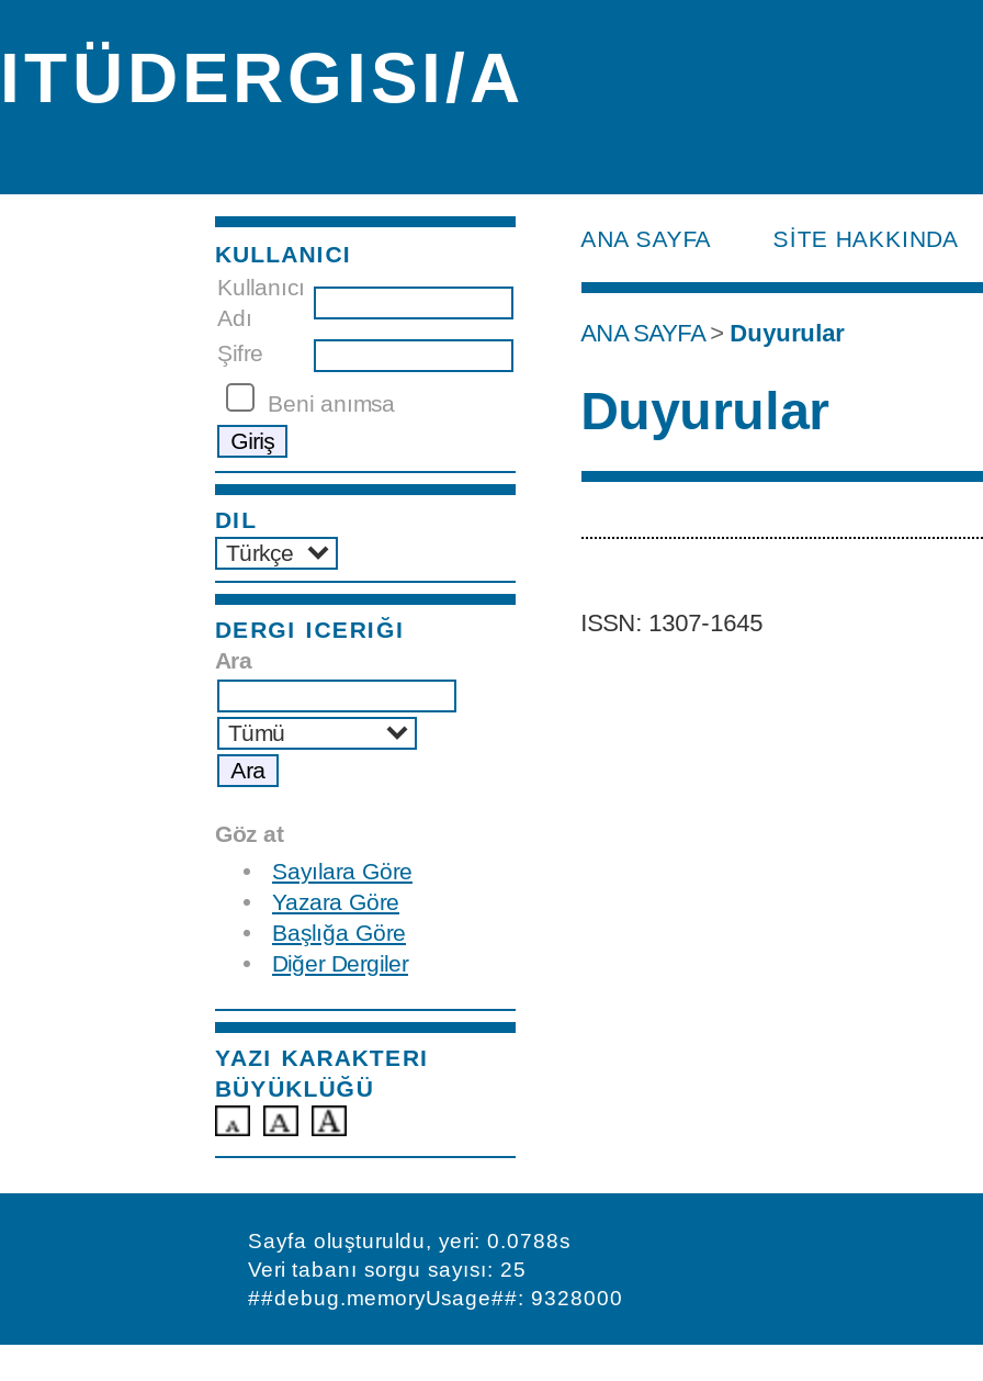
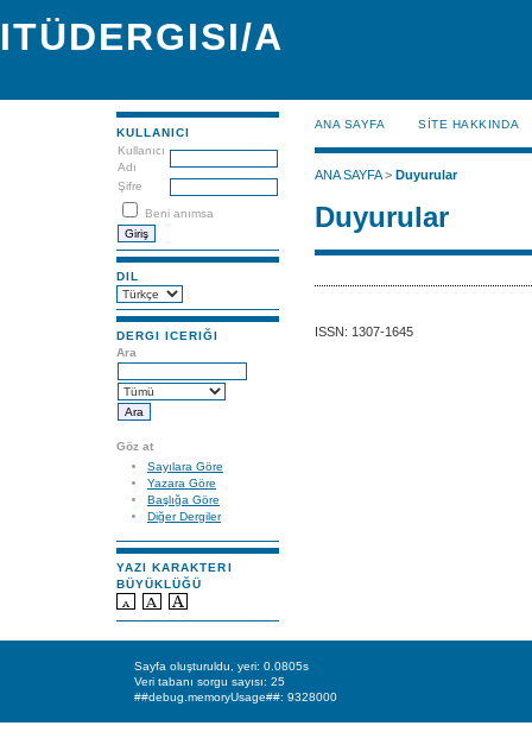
- Sayfa oluşturuldu, yeri: 0.0788s
+ Sayfa oluşturuldu, yeri: 0.0805s
